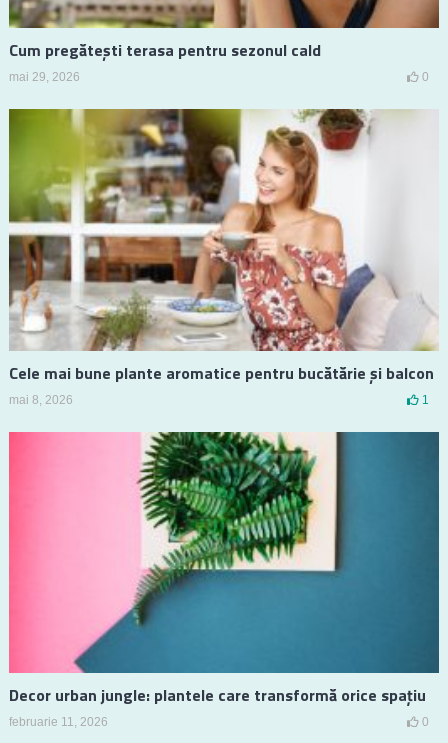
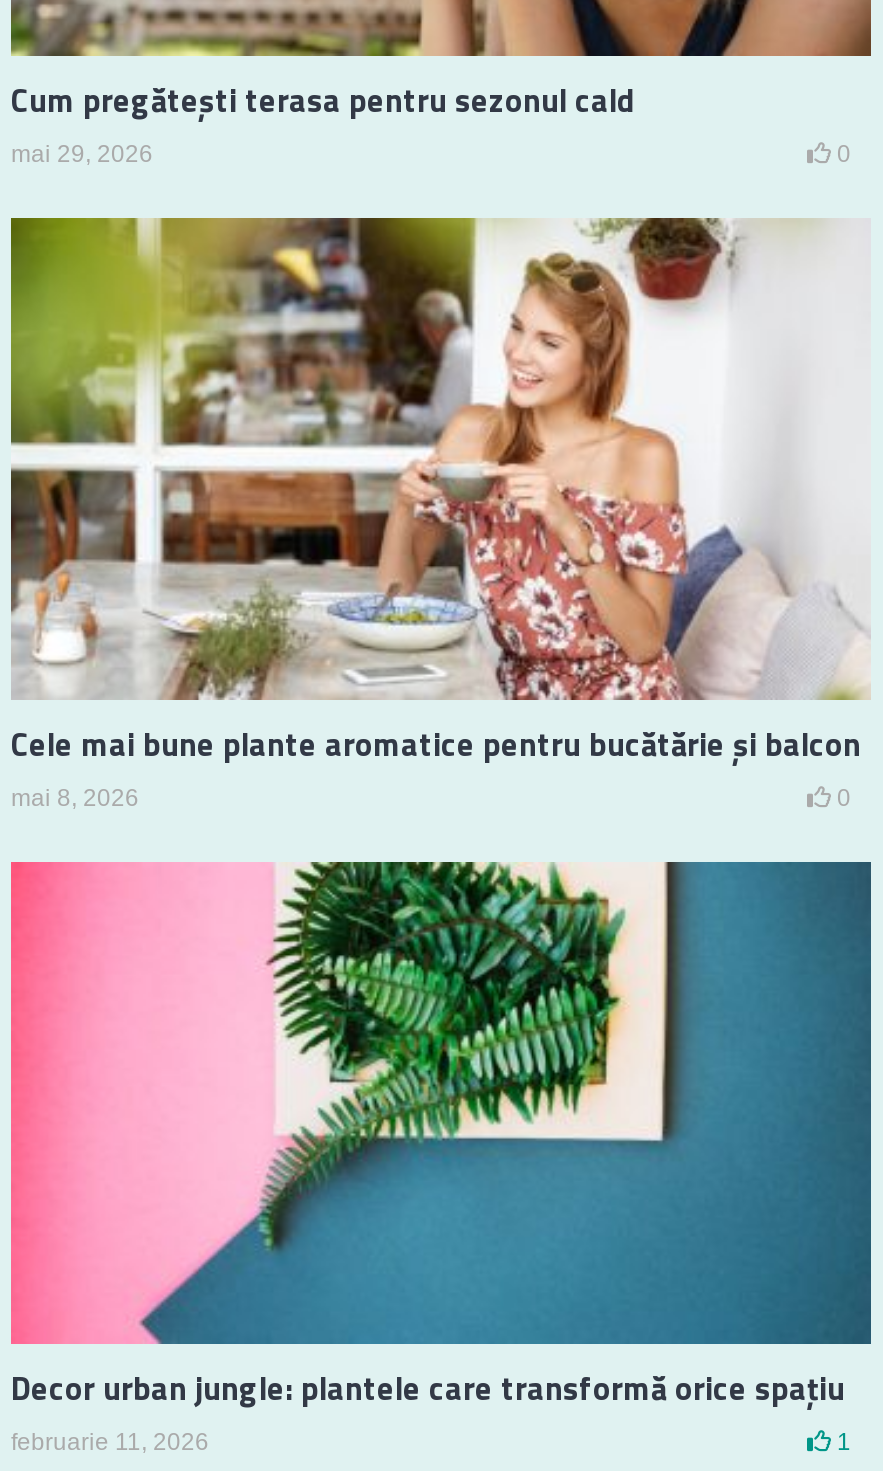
- 1
+ 0

- 0
+ 1
